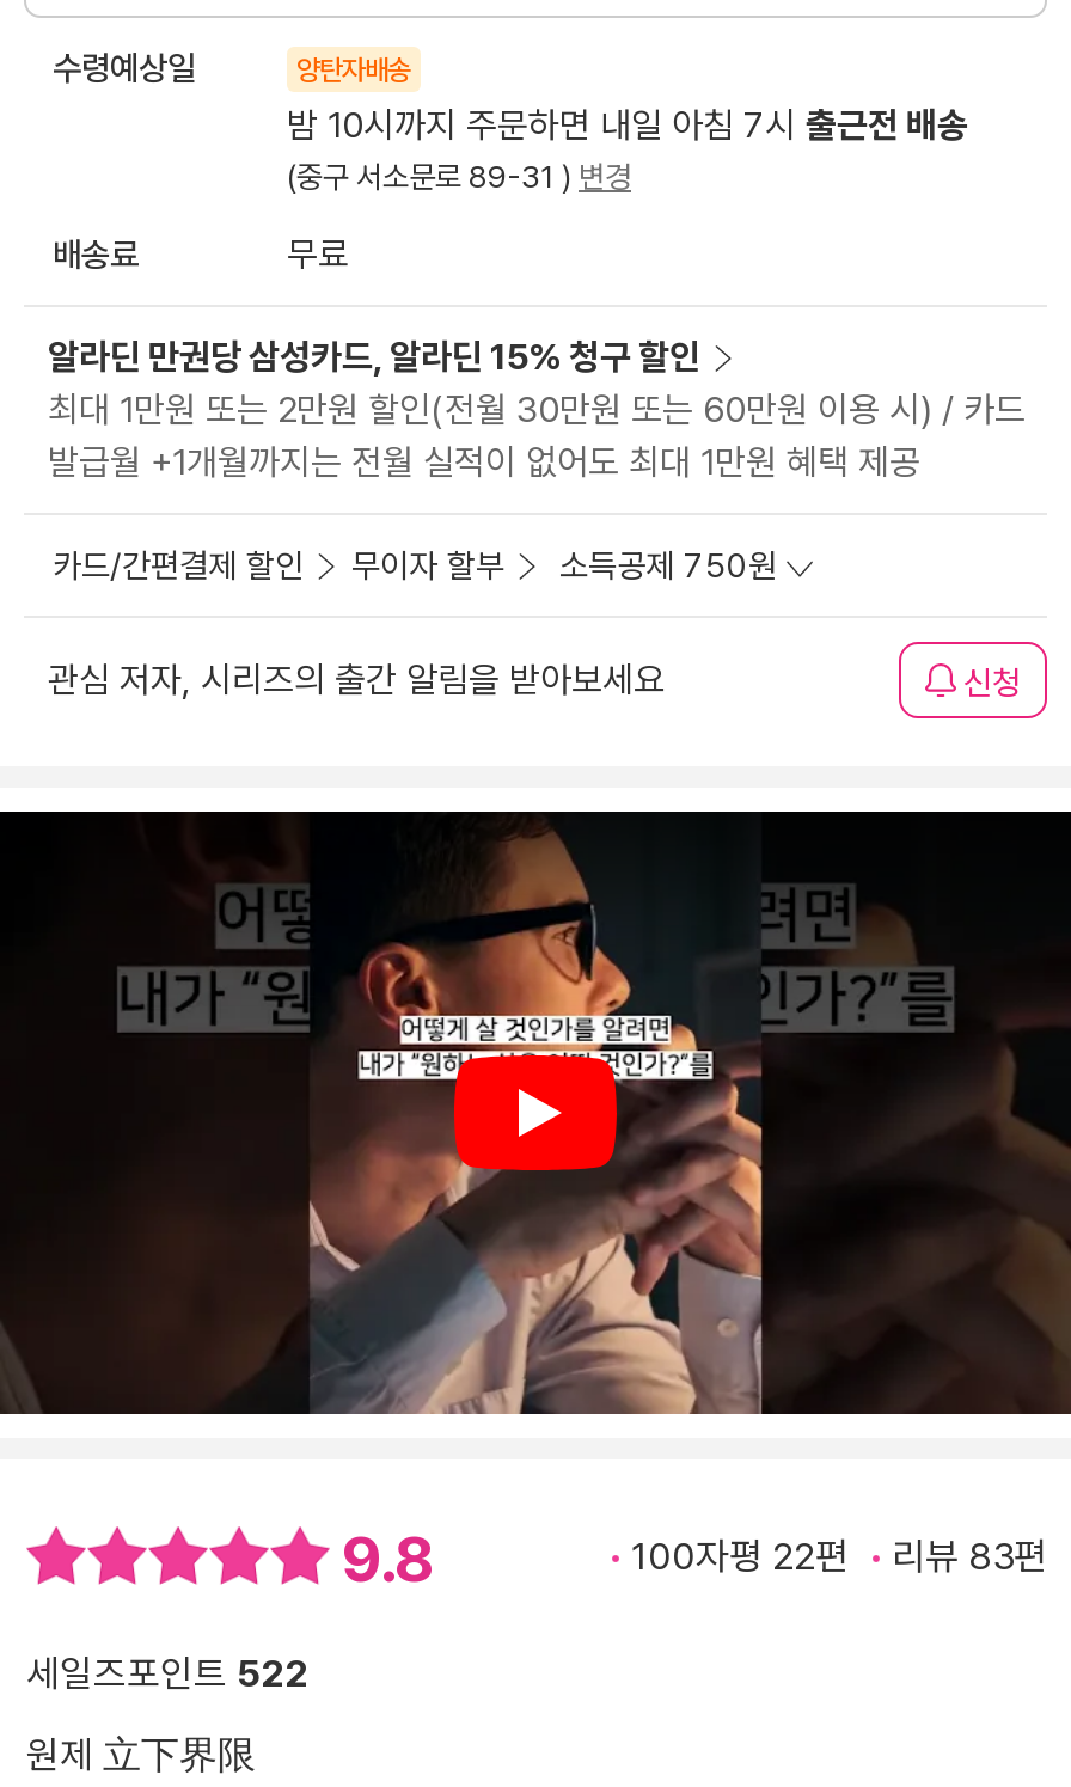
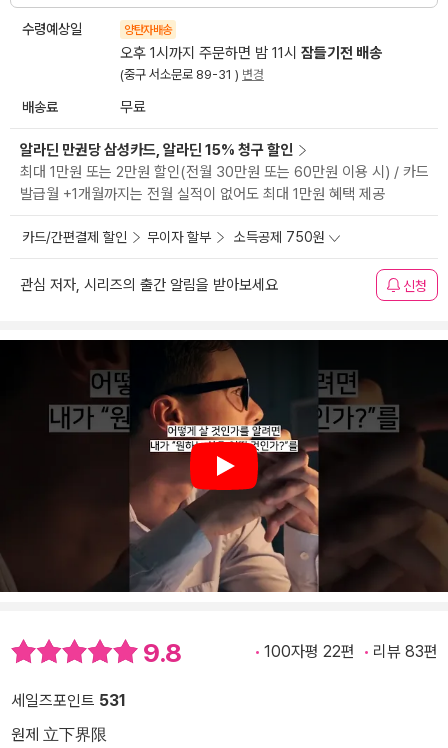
- 밤 10시까지 주문하면 내일 아침 7시 출근전 배송
+ 오후 1시까지 주문하면 밤 11시 잠들기전 배송

- 세일즈포인트 522
+ 세일즈포인트 531
